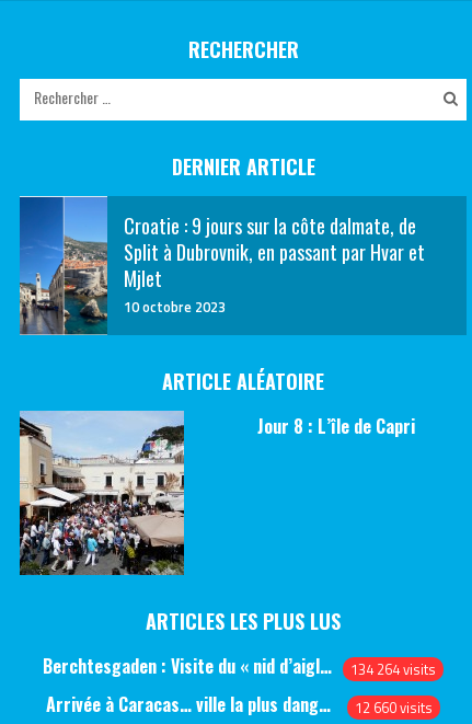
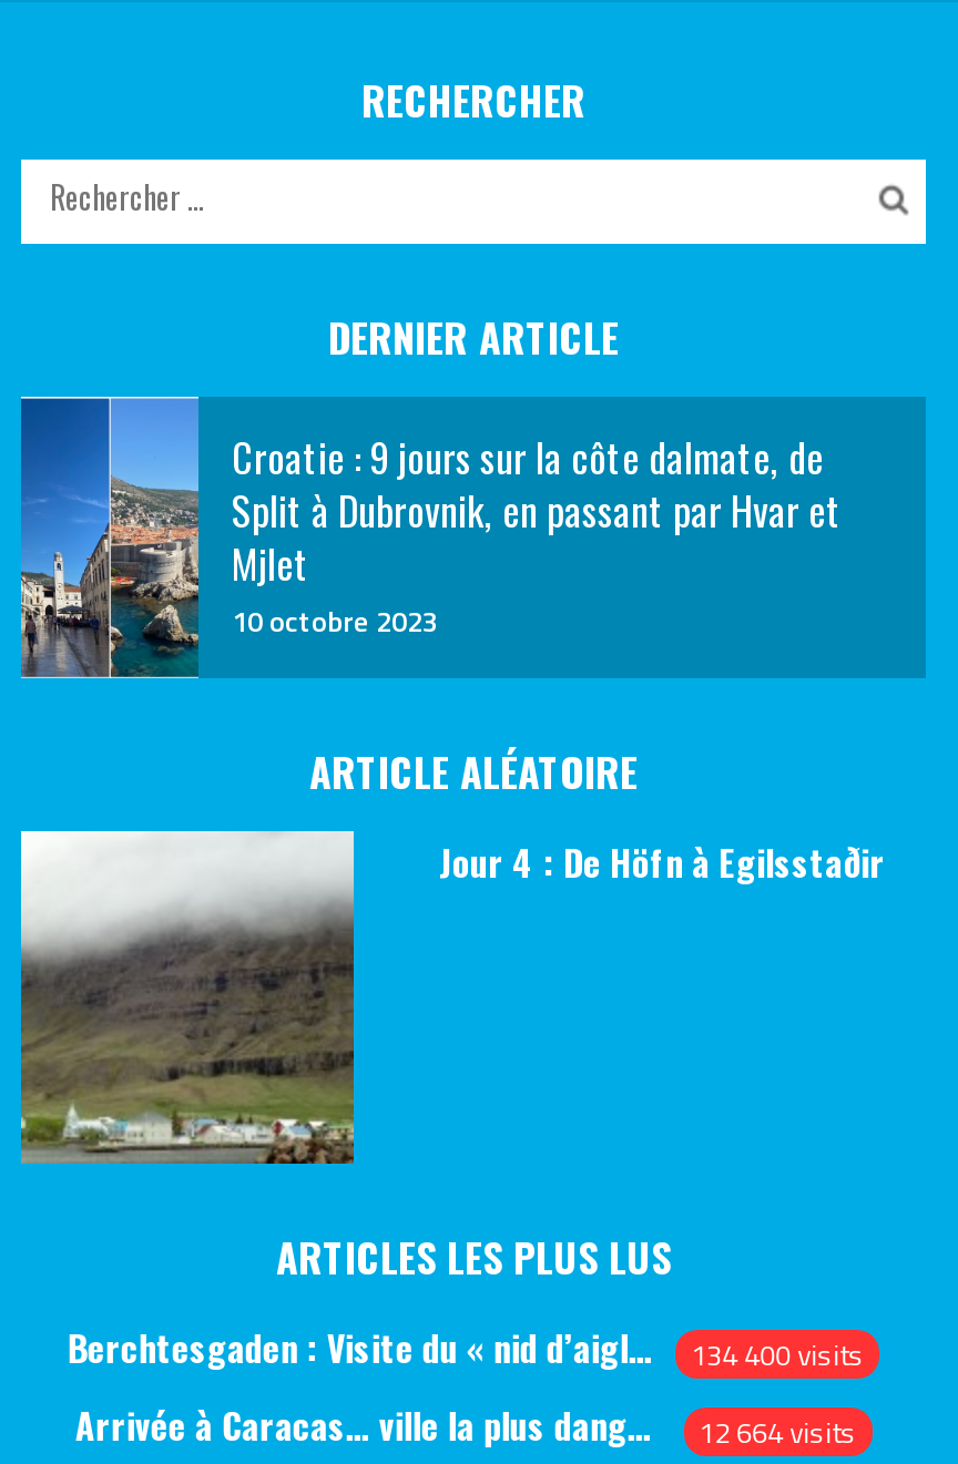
- [image]
+ [image]

- Jour 8 : L’île de Capri
+ Jour 4 : De Höfn à Egilsstaðir

- 134 264 visits
+ 134 400 visits

- 12 660 visits
+ 12 664 visits
